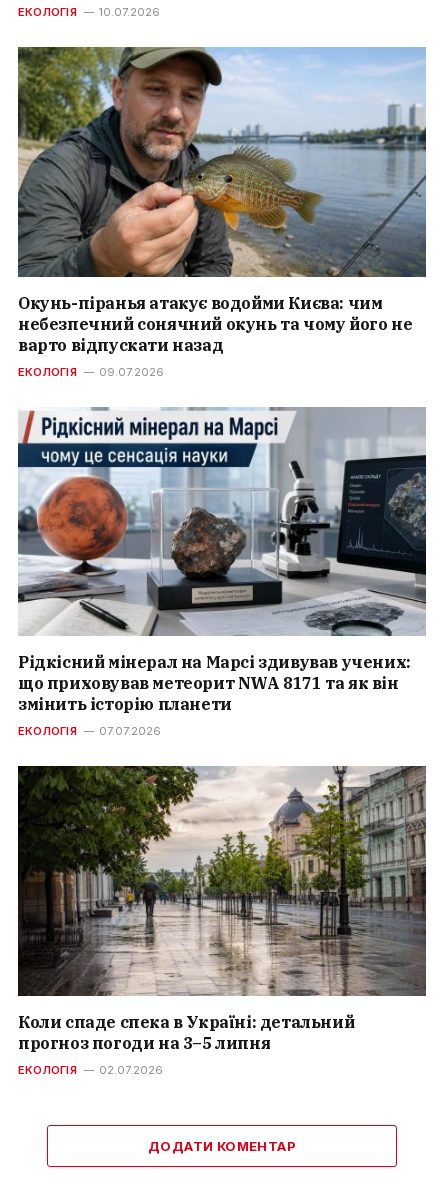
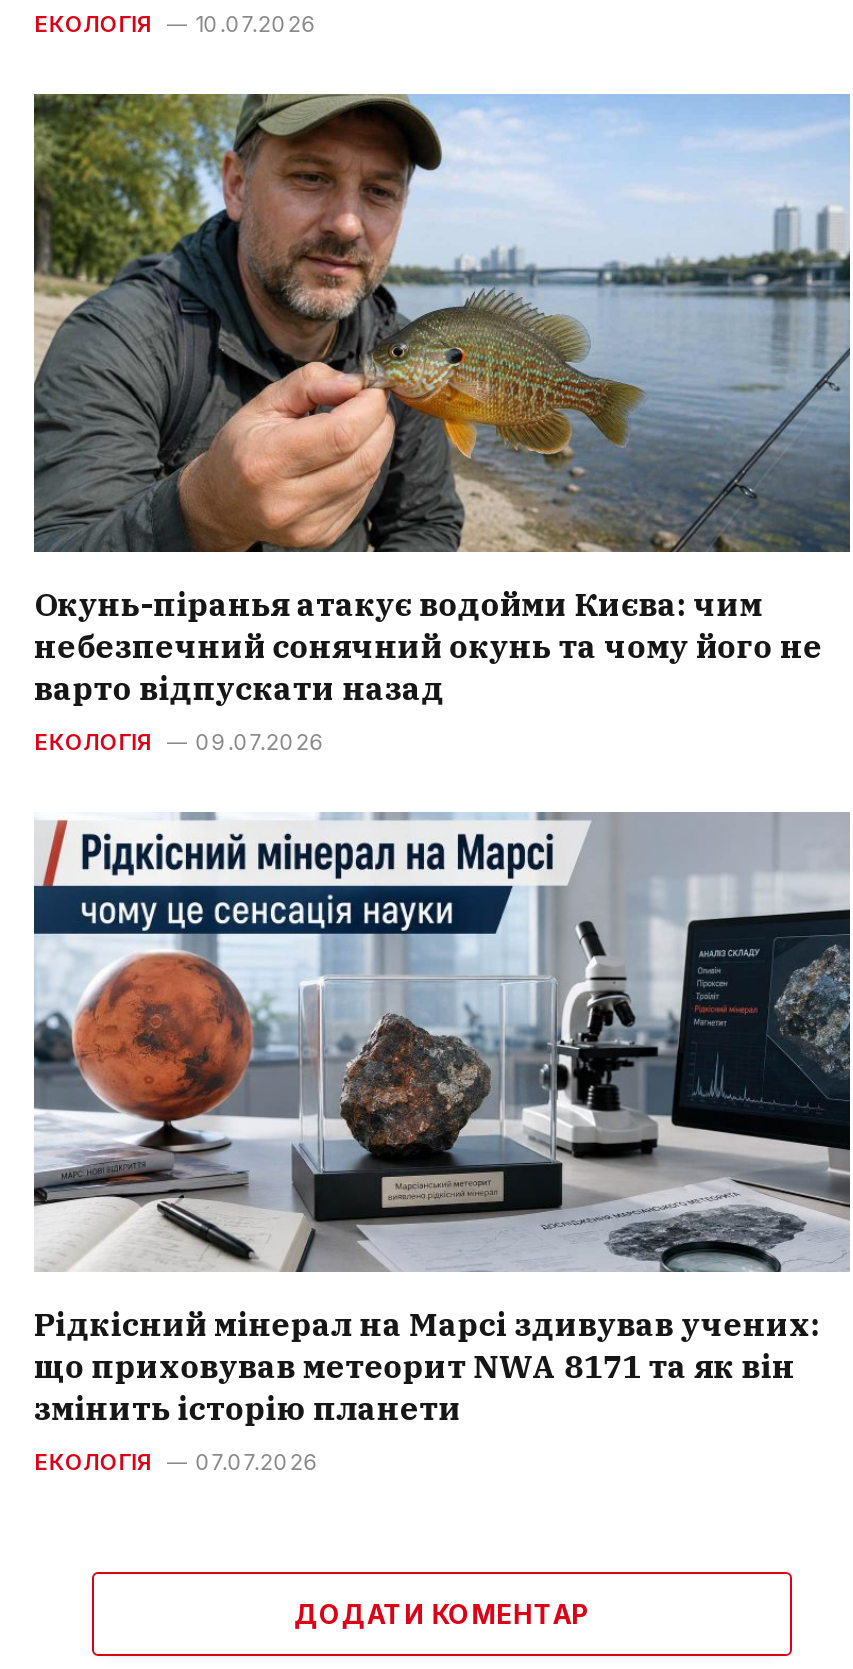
- [image]
- Коли спаде спека в Україні: детальний
- прогноз погоди на 3–5 липня
- ЕКОЛОГІЯ
- 02.07.2026
